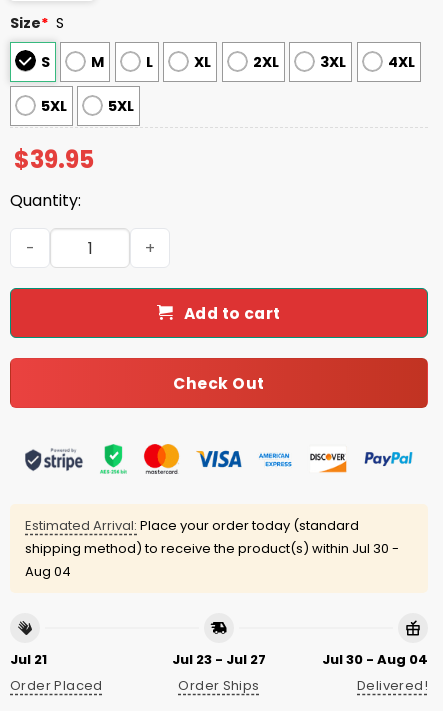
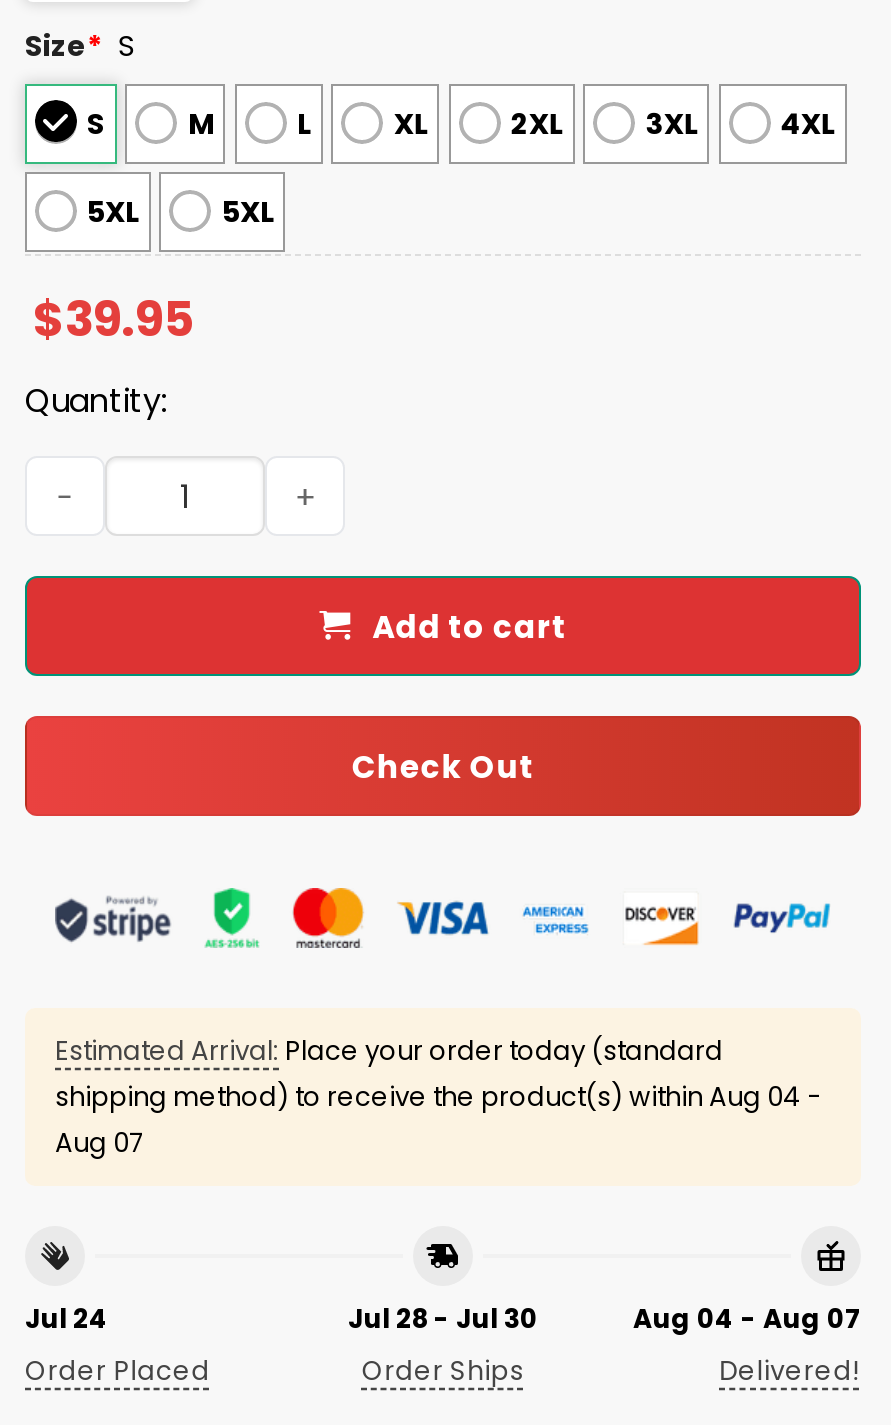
- shipping method) to receive the product(s) within Jul 30 -
+ shipping method) to receive the product(s) within Aug 04 -

- Aug 04
+ Aug 07

- Jul 21
+ Jul 24

- Jul 23 - Jul 27
+ Jul 28 - Jul 30

- Jul 30 - Aug 04
+ Aug 04 - Aug 07
